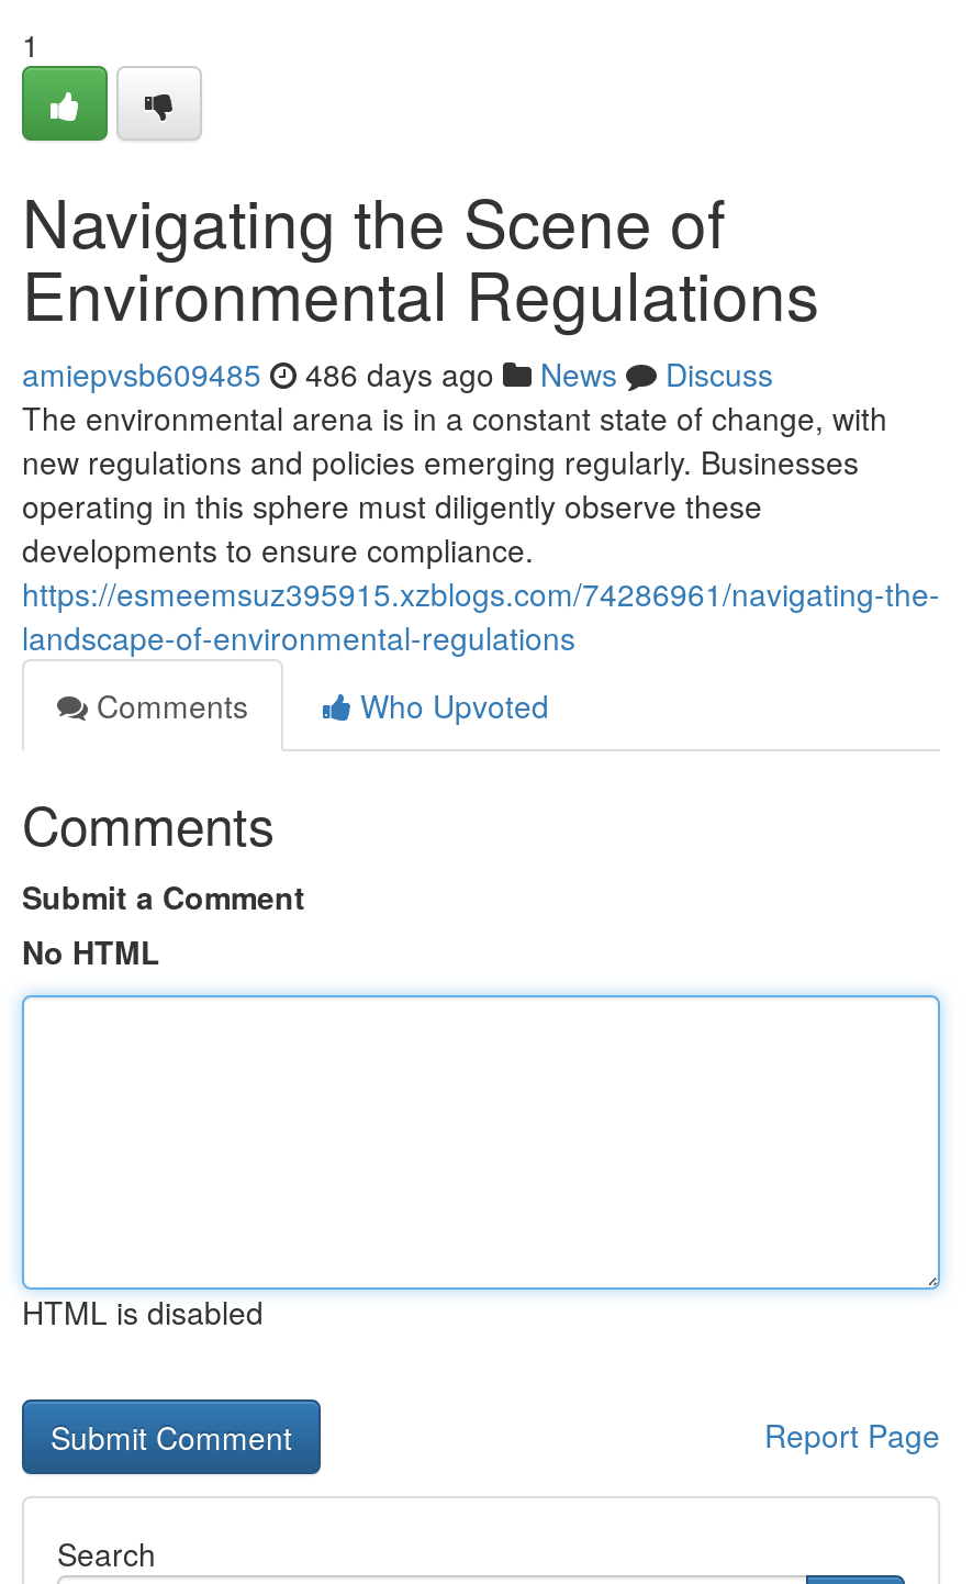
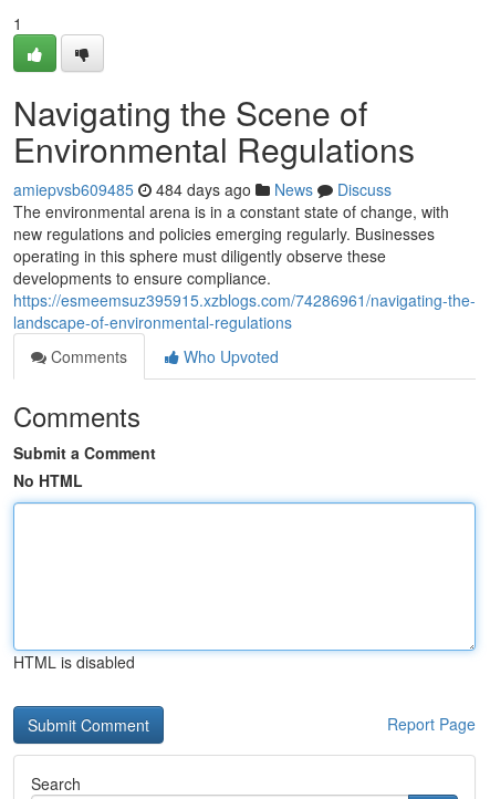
- amiepvsb609485 486 days ago News Discuss
+ amiepvsb609485 484 days ago News Discuss
